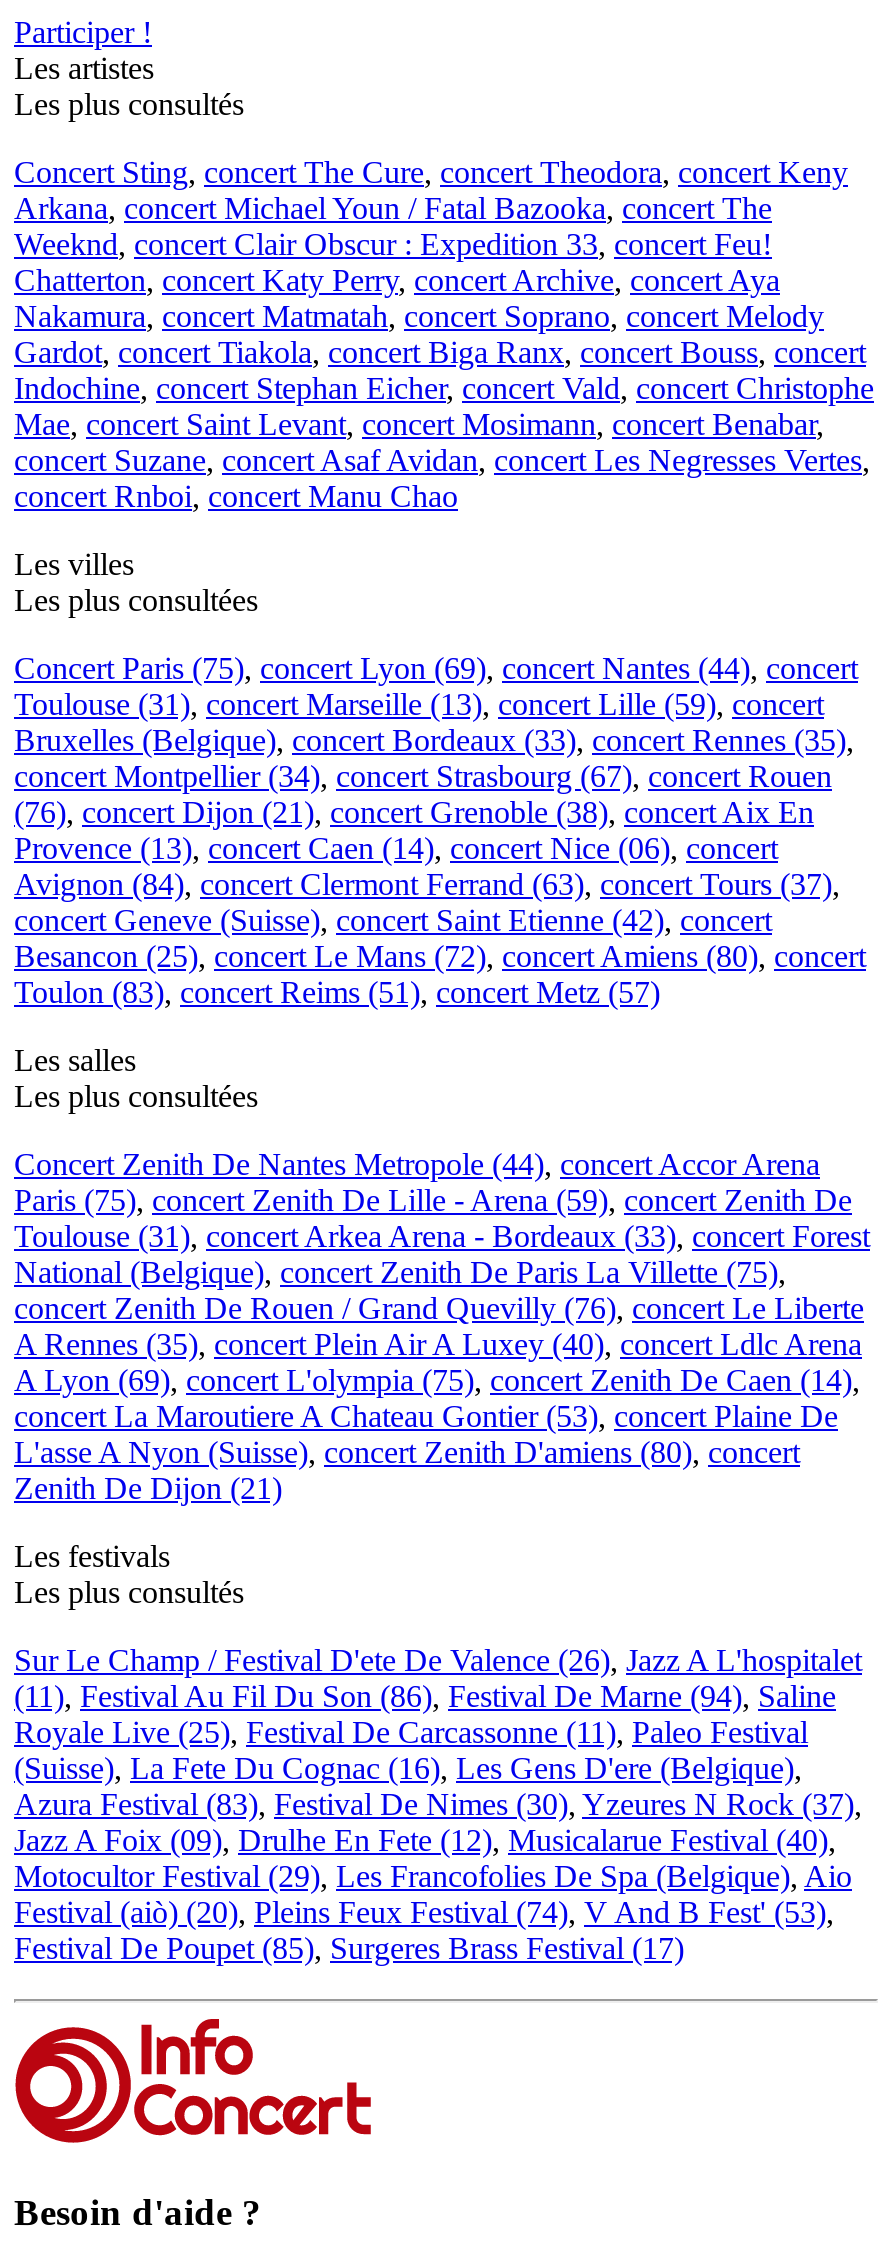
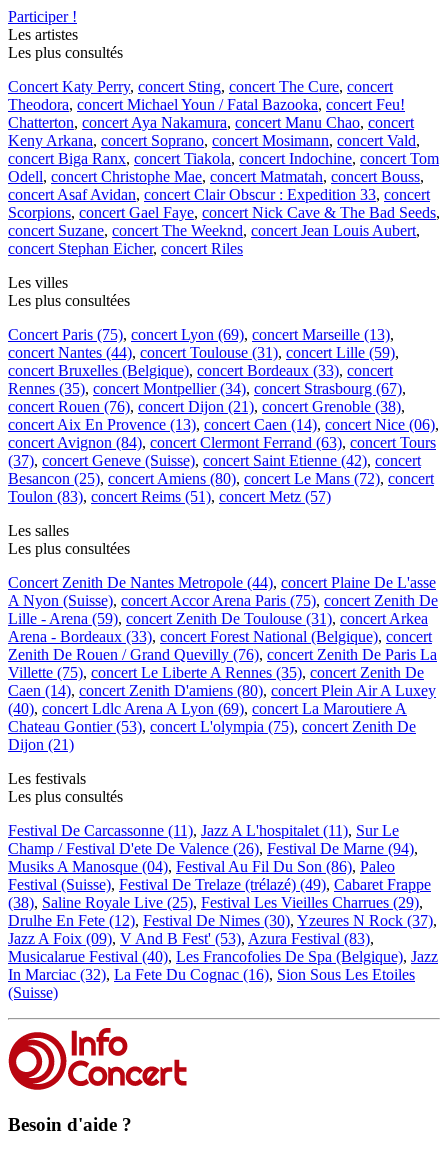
- Concert Sting, concert The Cure, concert Theodora, concert Keny
- Arkana, concert Michael Youn / Fatal Bazooka, concert The
- Weeknd, concert Clair Obscur : Expedition 33, concert Feu!
- Chatterton, concert Katy Perry, concert Archive, concert Aya
- Nakamura, concert Matmatah, concert Soprano, concert Melody
- Gardot, concert Tiakola, concert Biga Ranx, concert Bouss, concert
- Indochine, concert Stephan Eicher, concert Vald, concert Christophe
- Mae, concert Saint Levant, concert Mosimann, concert Benabar,
- concert Suzane, concert Asaf Avidan, concert Les Negresses Vertes,
- concert Rnboi, concert Manu Chao
+ Concert Katy Perry, concert Sting, concert The Cure, concert
+ Theodora, concert Michael Youn / Fatal Bazooka, concert Feu!
+ Chatterton, concert Aya Nakamura, concert Manu Chao, concert
+ Keny Arkana, concert Soprano, concert Mosimann, concert Vald,
+ concert Biga Ranx, concert Tiakola, concert Indochine, concert Tom
+ Odell, concert Christophe Mae, concert Matmatah, concert Bouss,
+ concert Asaf Avidan, concert Clair Obscur : Expedition 33, concert
+ Scorpions, concert Gael Faye, concert Nick Cave & The Bad Seeds,
+ concert Suzane, concert The Weeknd, concert Jean Louis Aubert,
+ concert Stephan Eicher, concert Riles

- Concert Paris (75), concert Lyon (69), concert Nantes (44), concert
- Toulouse (31),concert Marseille (13), concert Lille (59), concert
- Bruxelles (Belgique), concert Bordeaux (33), concert Rennes (35),
- concert Montpellier (34), concert Strasbourg (67), concert Rouen
- (76), concert Dijon (21), concert Grenoble (38), concert Aix En
- Provence (13), concert Caen (14), concert Nice (06), concert
- Avignon (84), concert Clermont Ferrand (63), concert Tours (37),
- concert Geneve (Suisse), concert Saint Etienne (42), concert
- Besancon (25), concert Le Mans (72), concert Amiens (80), concert
+ Concert Paris (75), concert Lyon (69), concert Marseille (13),
+ concert Nantes (44), concert Toulouse (31), concert Lille (59),
+ concert Bruxelles (Belgique), concert Bordeaux (33), concert
+ Rennes (35), concert Montpellier (34), concert Strasbourg (67),
+ concert Rouen (76), concert Dijon (21), concert Grenoble (38),
+ concert Aix En Provence (13), concert Caen (14), concert Nice (06),
+ concert Avignon (84), concert Clermont Ferrand (63), concert Tours
+ (37), concert Geneve (Suisse), concert Saint Etienne (42), concert
+ Besancon (25), concert Amiens (80), concert Le Mans (72), concert

- Concert Zenith De Nantes Metropole (44), concert Accor Arena
- Paris (75), concert Zenith De Lille - Arena (59), concert Zenith De
- Toulouse (31), concert Arkea Arena - Bordeaux (33), concert Forest
- National (Belgique), concert Zenith De Paris La Villette (75),
- concert Zenith De Rouen / Grand Quevilly (76), concert Le Liberte
- A Rennes (35), concert Plein Air A Luxey (40), concert Ldlc Arena
- A Lyon (69), concert L'olympia (75), concert Zenith De Caen (14),
- concert La Maroutiere A Chateau Gontier (53), concert Plaine De
- L'asse A Nyon (Suisse), concert Zenith D'amiens (80), concert
- Zenith De Dijon (21)
+ Concert Zenith De Nantes Metropole (44), concert Plaine De L'asse
+ A Nyon (Suisse), concert Accor Arena Paris (75), concert Zenith De
+ Lille - Arena (59), concert Zenith De Toulouse (31), concert Arkea
+ Arena - Bordeaux (33), concert Forest National (Belgique), concert
+ Zenith De Rouen / Grand Quevilly (76), concert Zenith De Paris La
+ Villette (75), concert Le Liberte A Rennes (35), concert Zenith De
+ Caen (14), concert Zenith D'amiens (80), concert Plein Air A Luxey
+ (40), concert Ldlc Arena A Lyon (69), concert La Maroutiere A
+ Chateau Gontier (53), concert L'olympia (75), concert Zenith De
+ Dijon (21)

- Sur Le Champ / Festival D'ete De Valence (26), Jazz A L'hospitalet
- (11), Festival Au Fil Du Son (86), Festival De Marne (94), Saline
- Royale Live (25), Festival De Carcassonne (11), Paleo Festival
- (Suisse), La Fete Du Cognac (16), Les Gens D'ere (Belgique),
- Azura Festival (83), Festival De Nimes (30), Yzeures N Rock (37),
- Jazz A Foix (09), Drulhe En Fete (12), Musicalarue Festival (40),
- Motocultor Festival (29), Les Francofolies De Spa (Belgique), Aio
- Festival (aiò) (20), Pleins Feux Festival (74), V And B Fest' (53),
- Festival De Poupet (85), Surgeres Brass Festival (17)
+ Festival De Carcassonne (11), Jazz A L'hospitalet (11), Sur Le
+ Champ / Festival D'ete De Valence (26), Festival De Marne (94),
+ Musiks A Manosque (04), Festival Au Fil Du Son (86), Paleo
+ Festival (Suisse), Festival De Trelaze (trélazé) (49), Cabaret Frappe
+ (38), Saline Royale Live (25), Festival Les Vieilles Charrues (29),
+ Drulhe En Fete (12), Festival De Nimes (30), Yzeures N Rock (37),
+ Jazz A Foix (09), V And B Fest' (53), Azura Festival (83),
+ Musicalarue Festival (40), Les Francofolies De Spa (Belgique), Jazz
+ In Marciac (32), La Fete Du Cognac (16), Sion Sous Les Etoiles
+ (Suisse)
